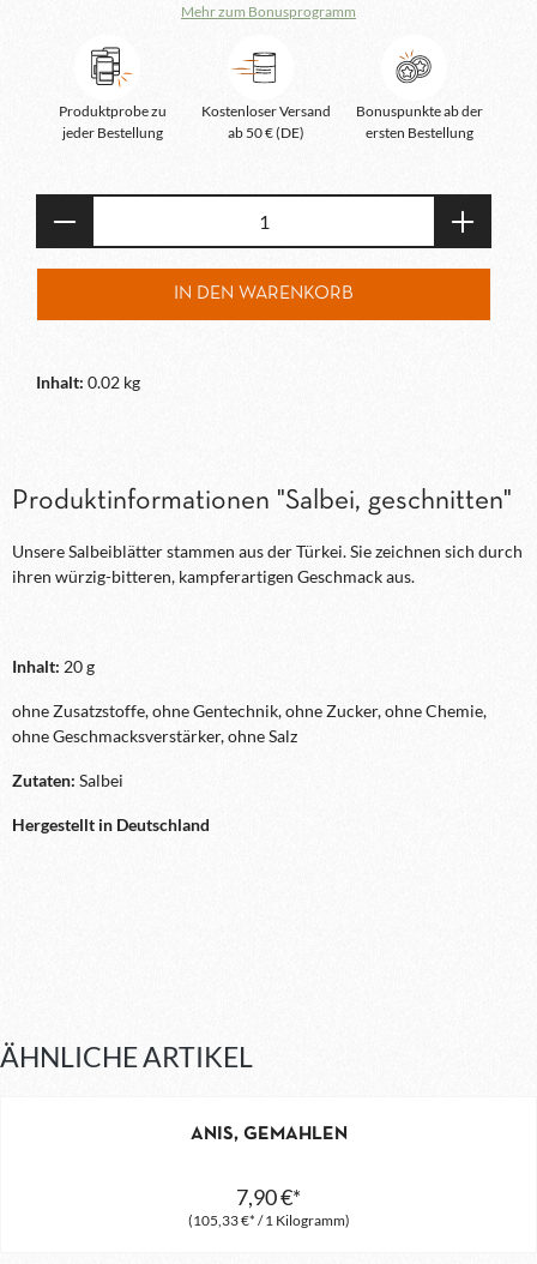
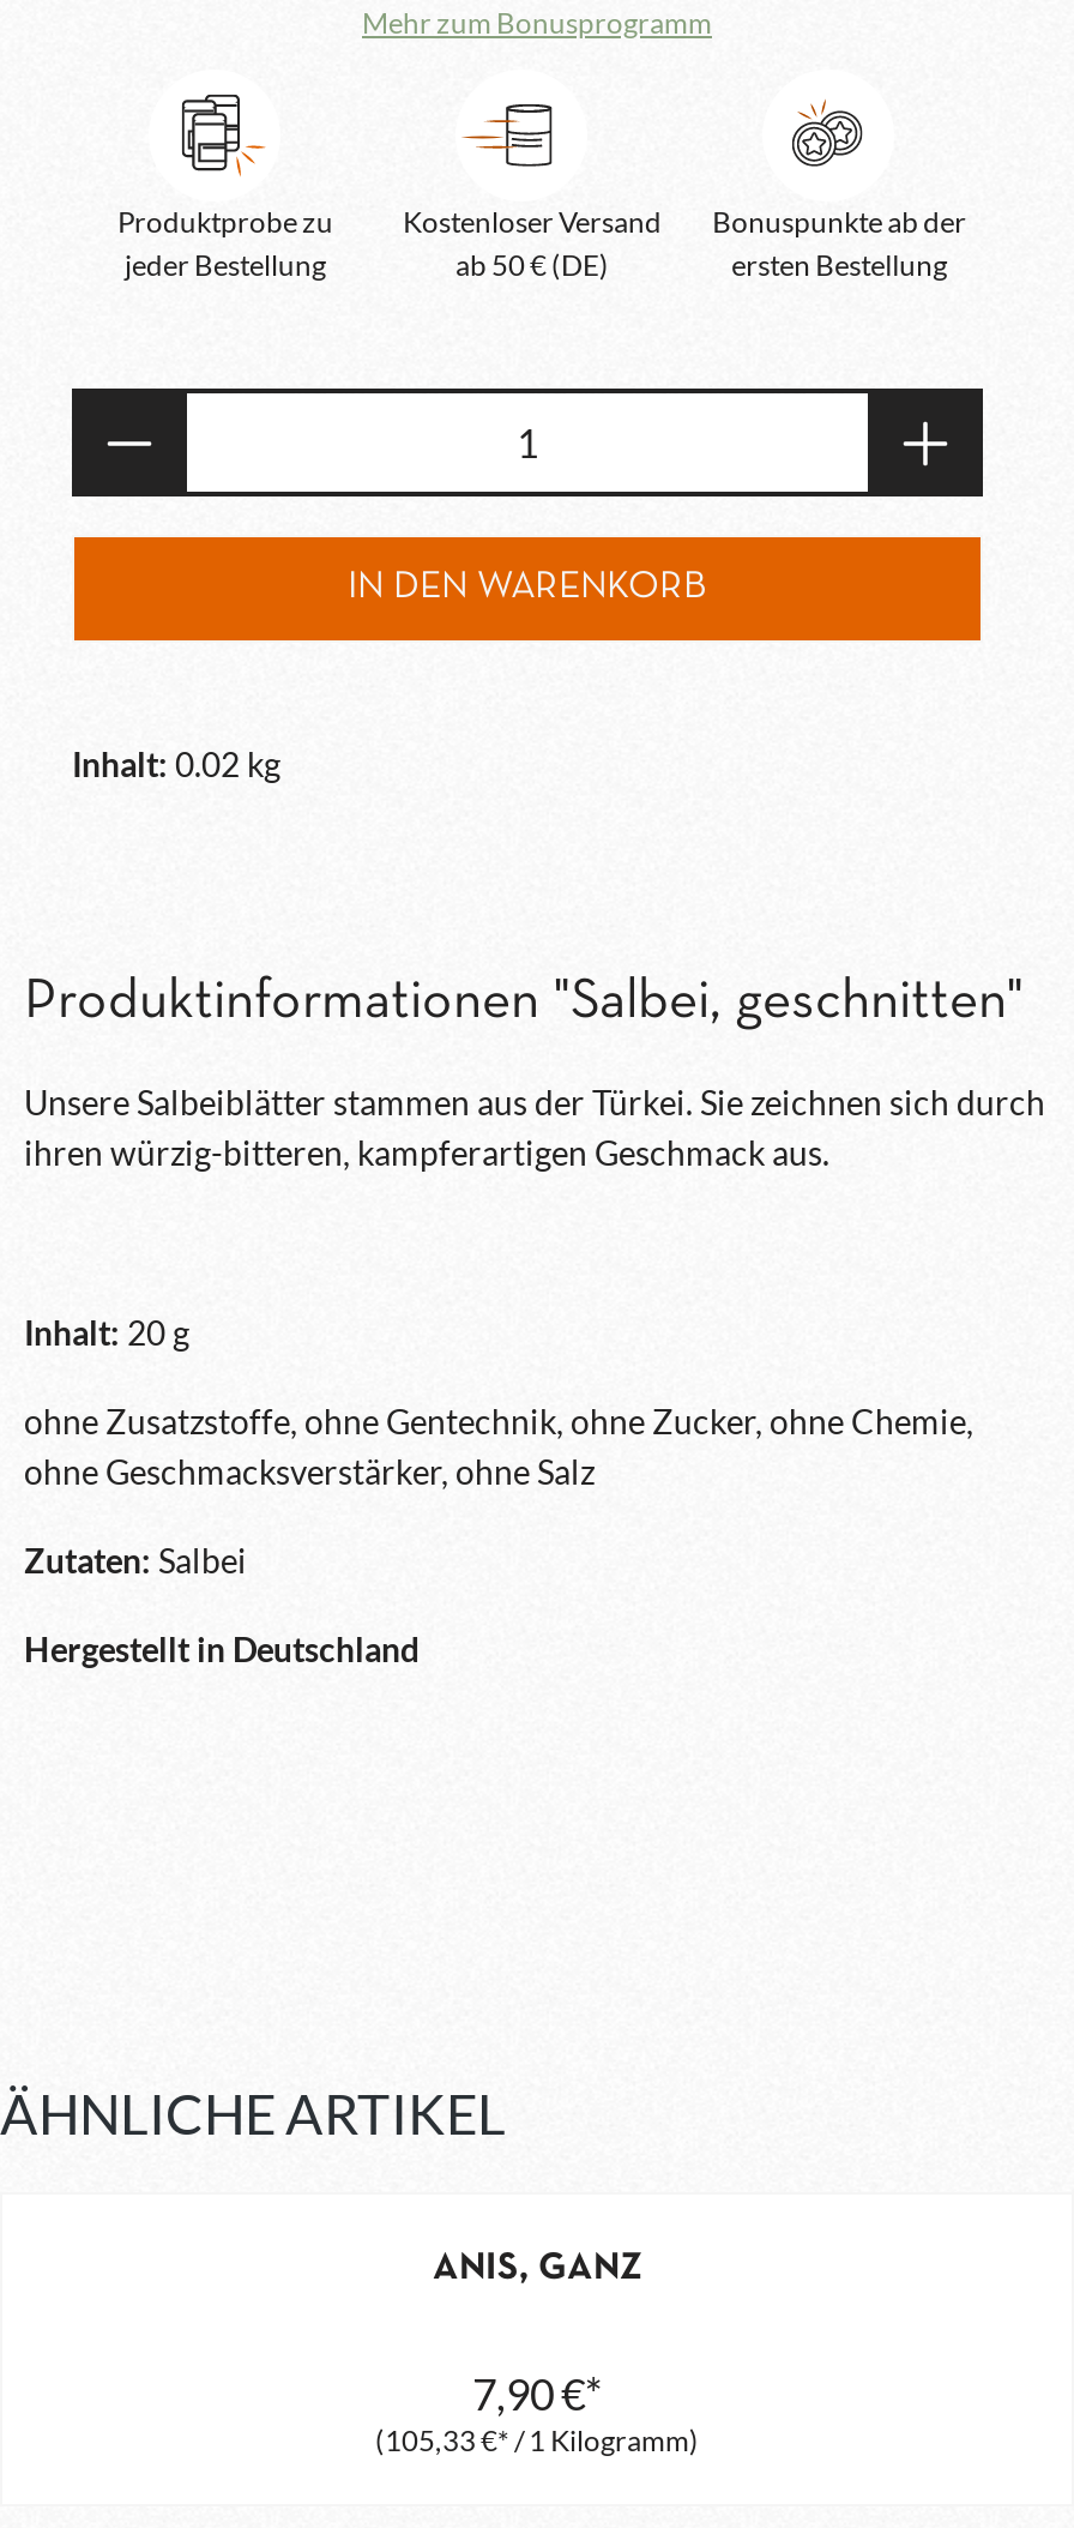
- ANIS, GEMAHLEN
+ ANIS, GANZ
